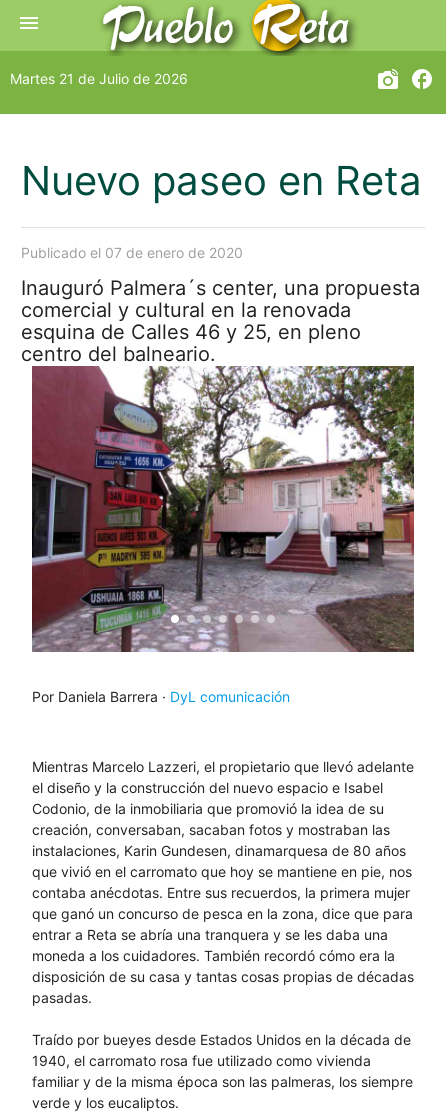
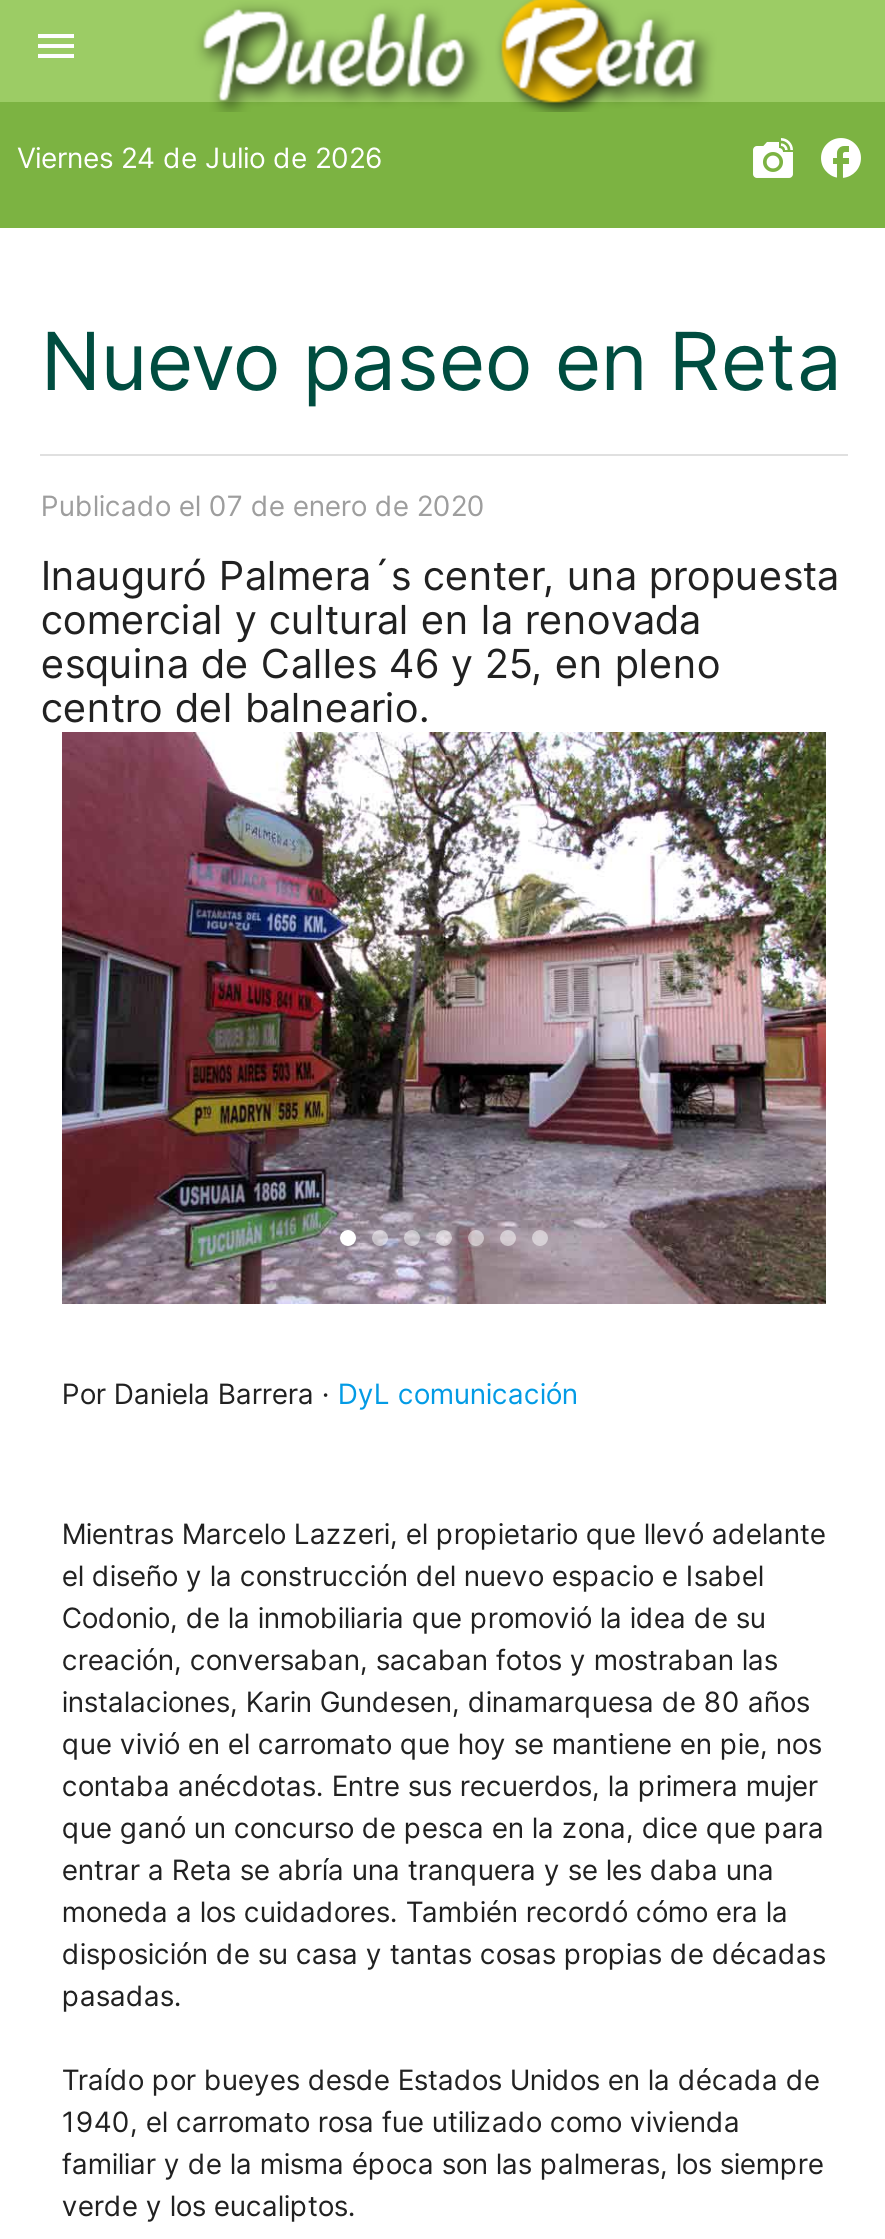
- Martes 21 de Julio de 2026
+ Viernes 24 de Julio de 2026
